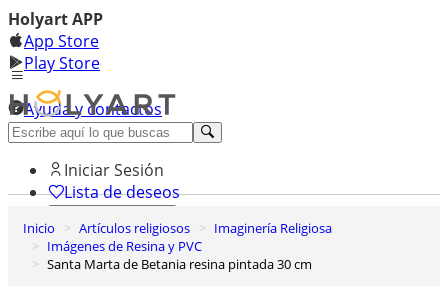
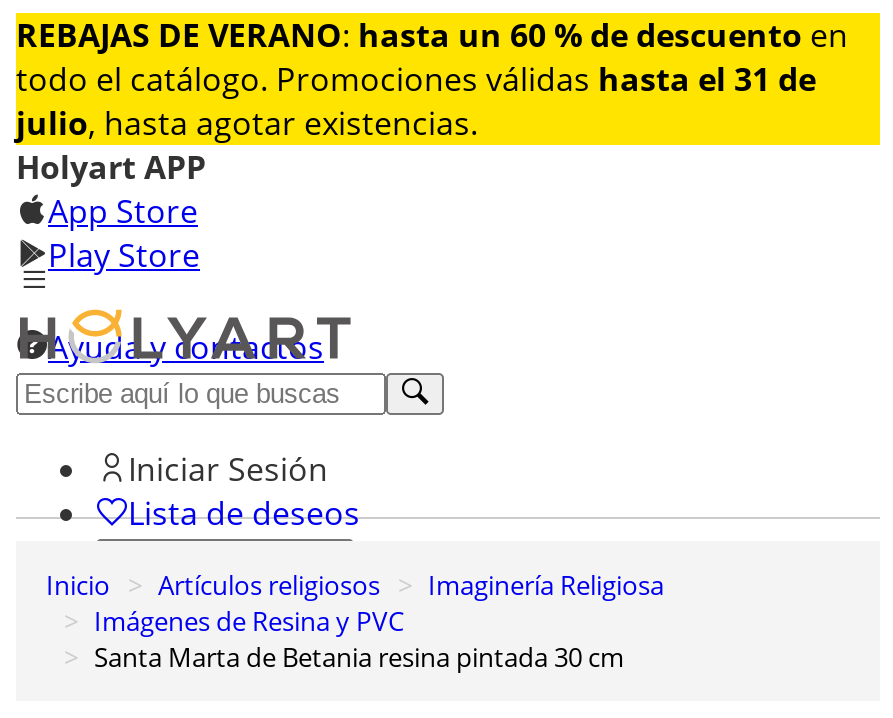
+ [image]
+ REBAJAS DE VERANO: hasta un 60 % de descuento en
+ todo el catálogo. Promociones válidas hasta el 31 de
+ julio, hasta agotar existencias.
